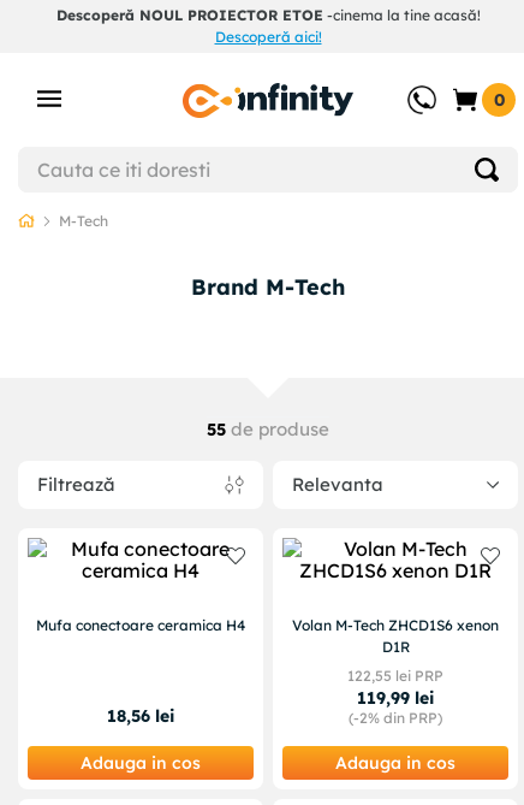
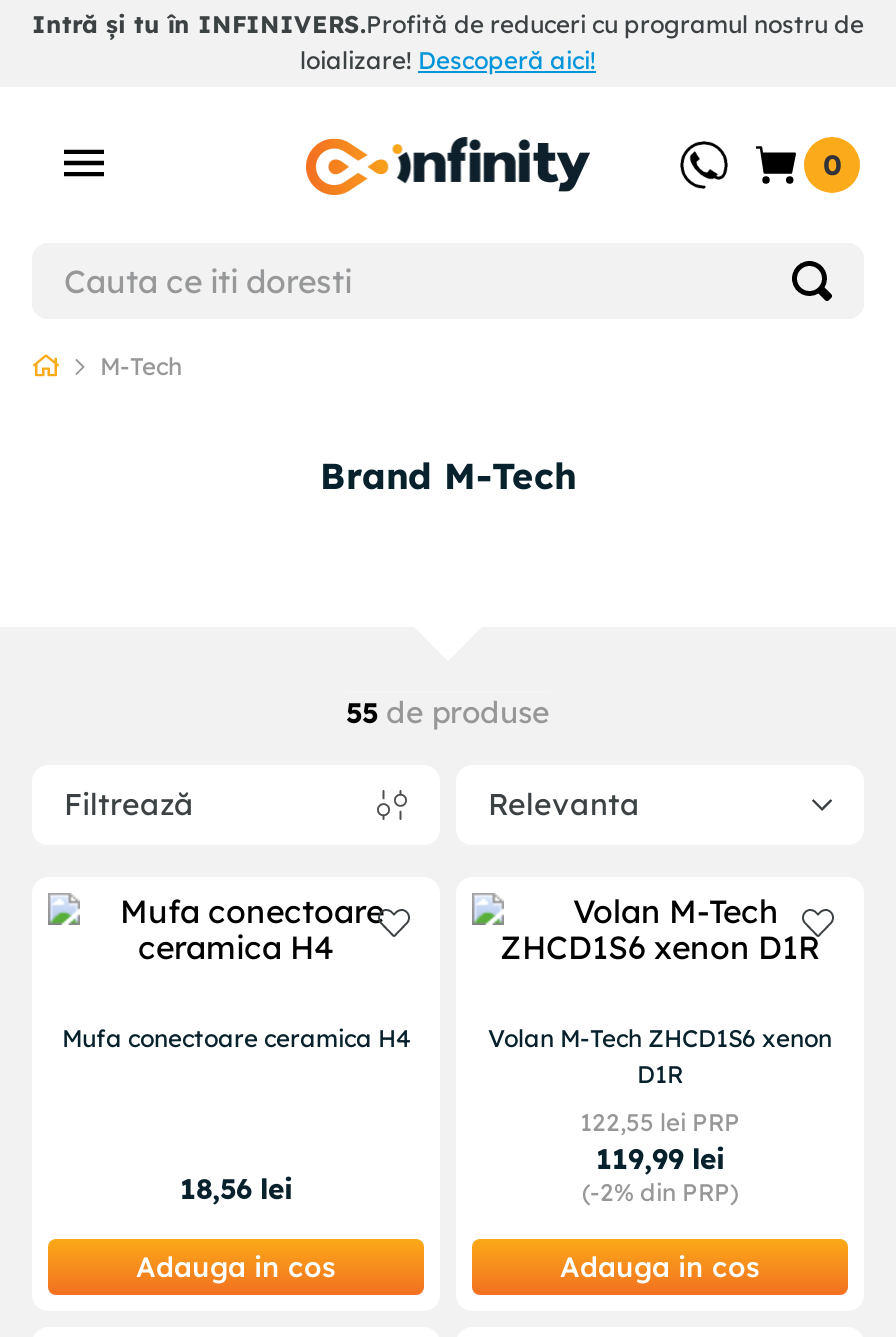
- Descoperă NOUL PROIECTOR ETOE -cinema la tine acasă!
- Descoperă aici!
+ Intră și tu în INFINIVERS.Profită de reduceri cu programul nostru de
+ loializare! Descoperă aici!
